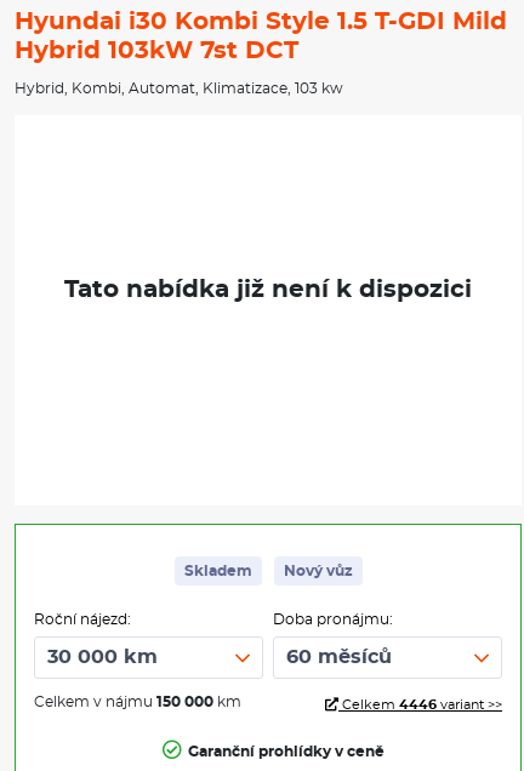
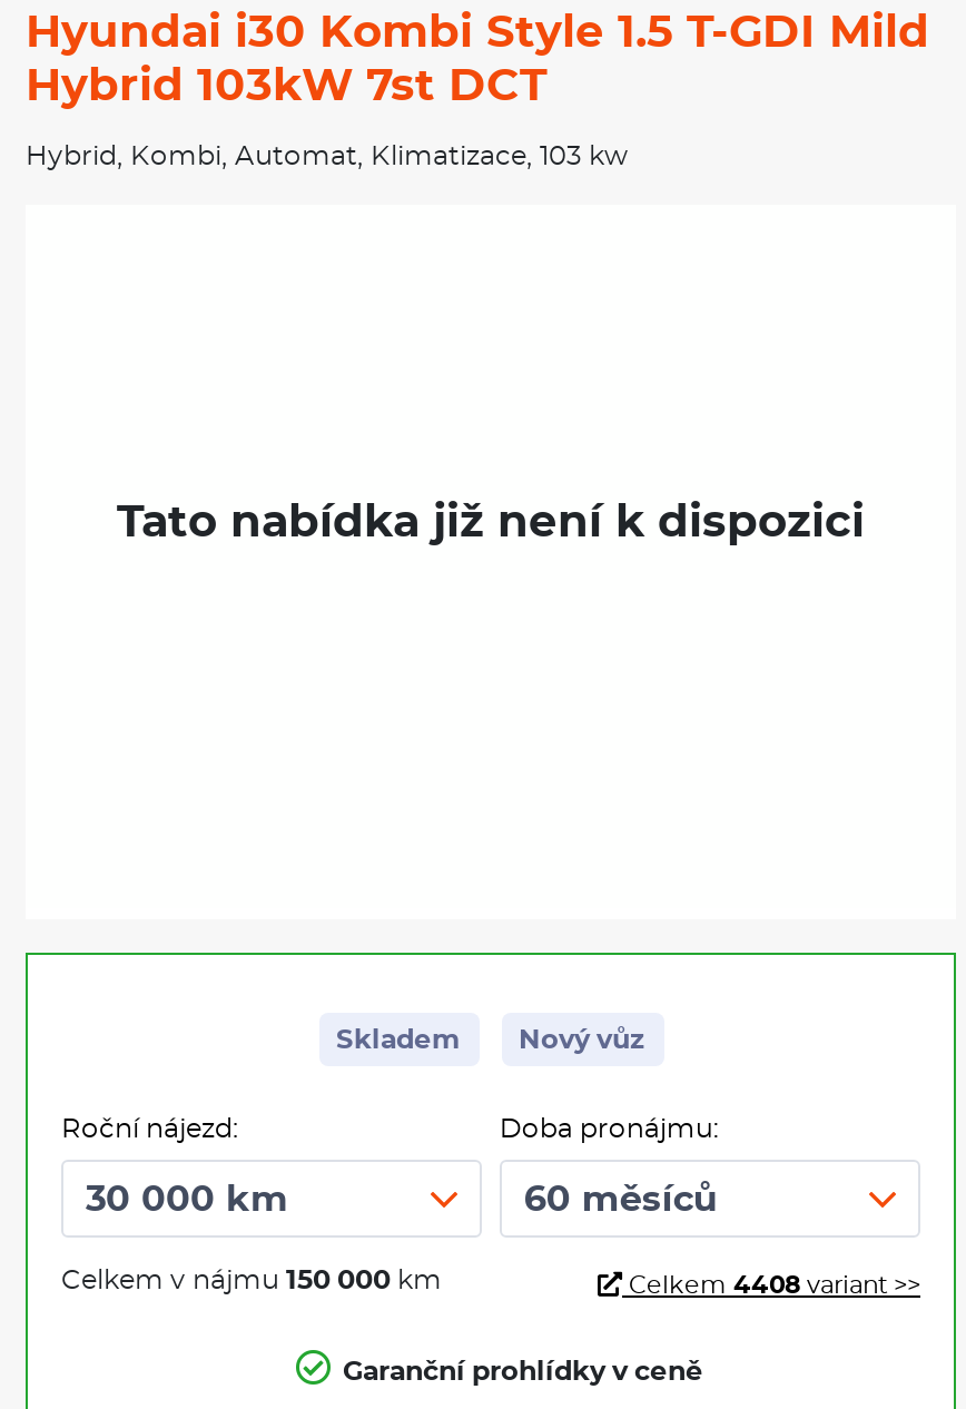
- Celkem 4446 variant >>
+ Celkem 4408 variant >>
